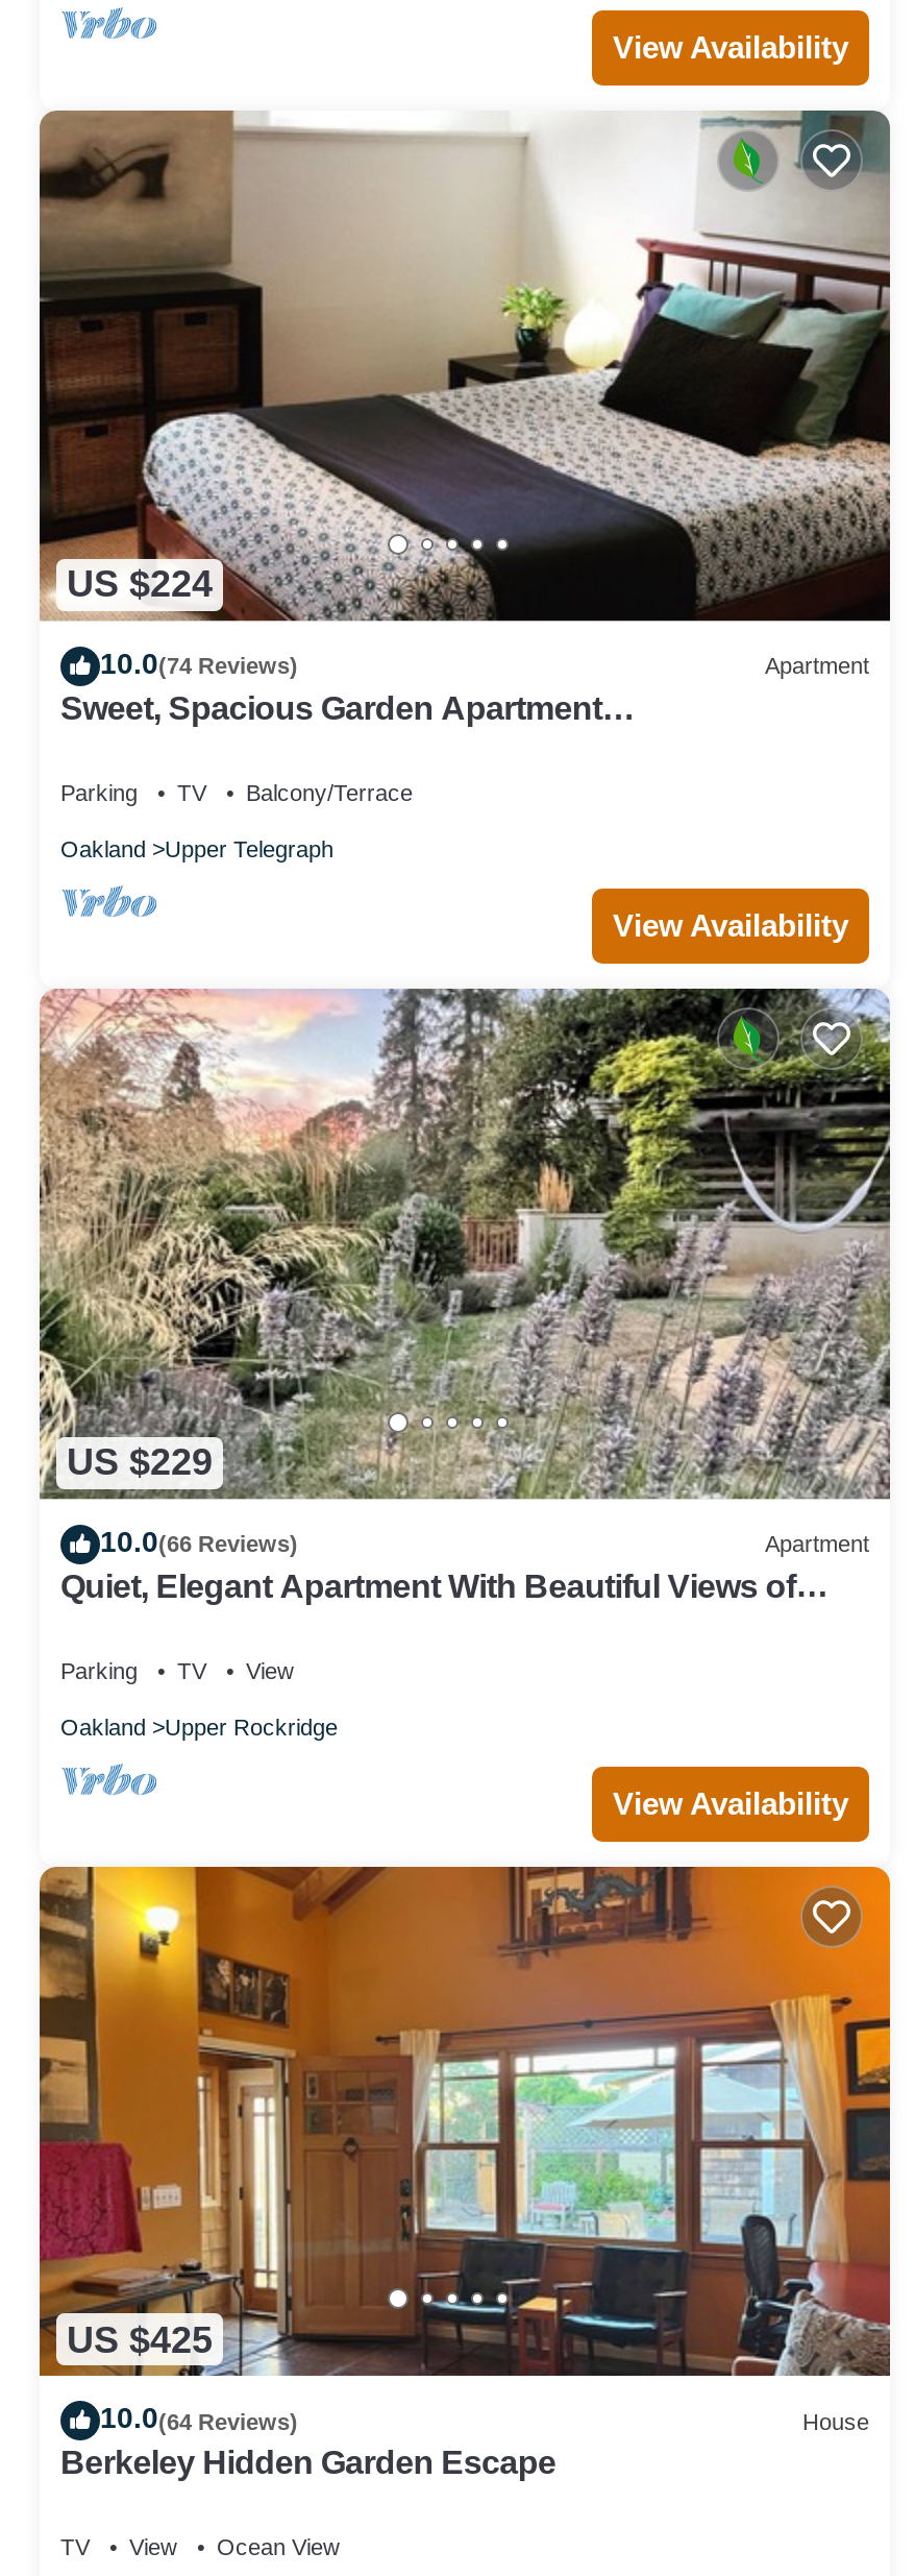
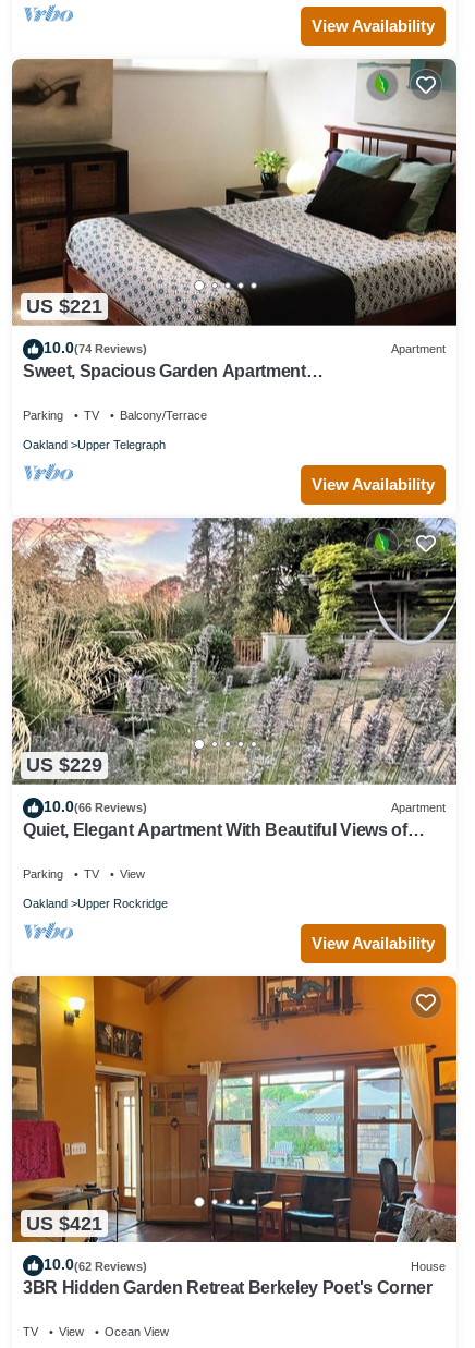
- US $224
+ US $221

- US $425
+ US $421

- 10.0(64 Reviews)
+ 10.0(62 Reviews)

- Berkeley Hidden Garden Escape
+ 3BR Hidden Garden Retreat Berkeley Poet's Corner
